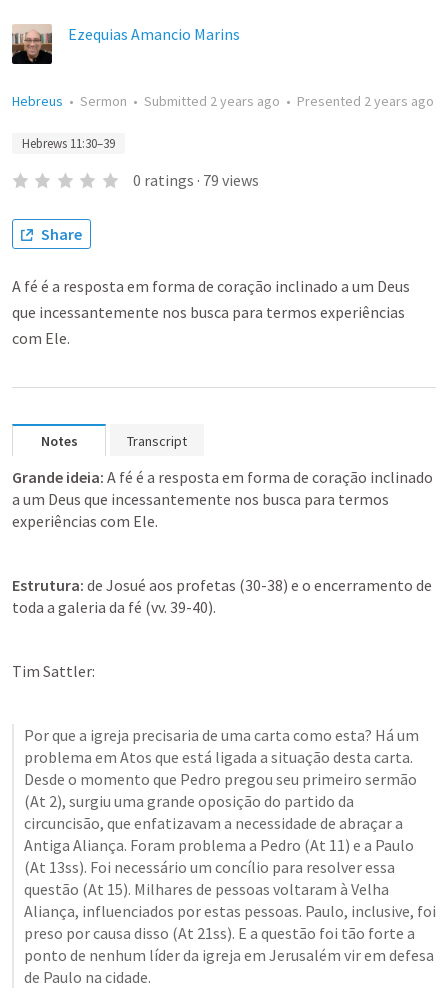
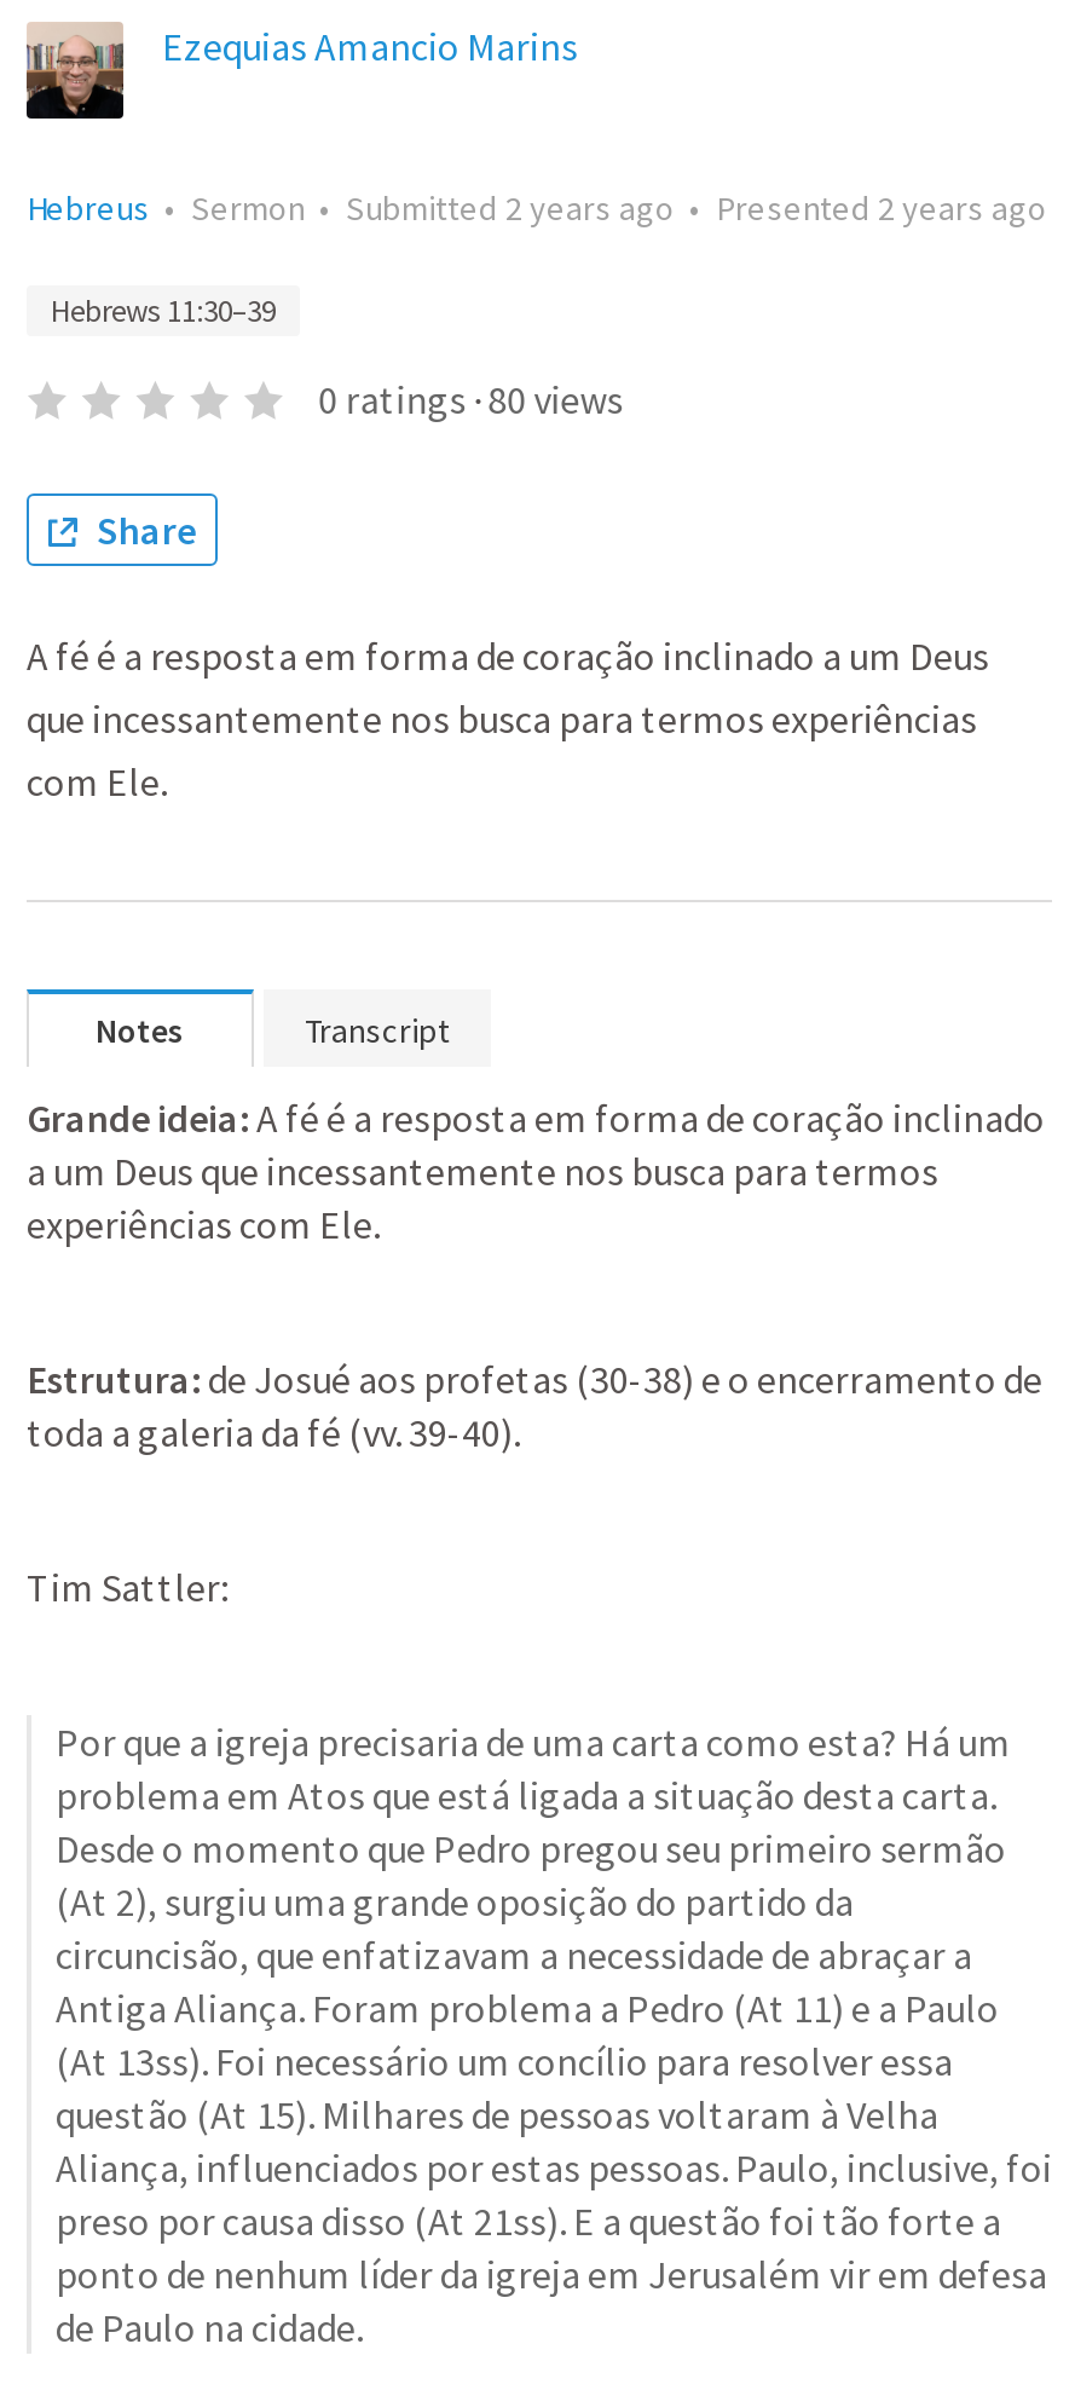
- 0 ratings · 79 views
+ 0 ratings · 80 views
